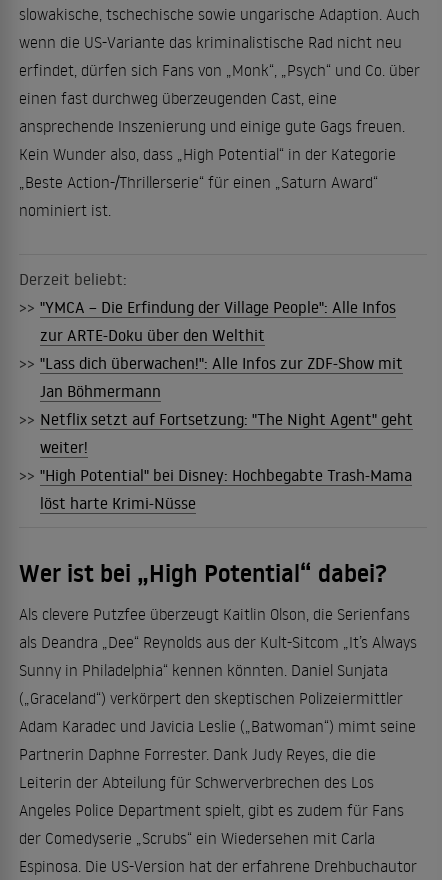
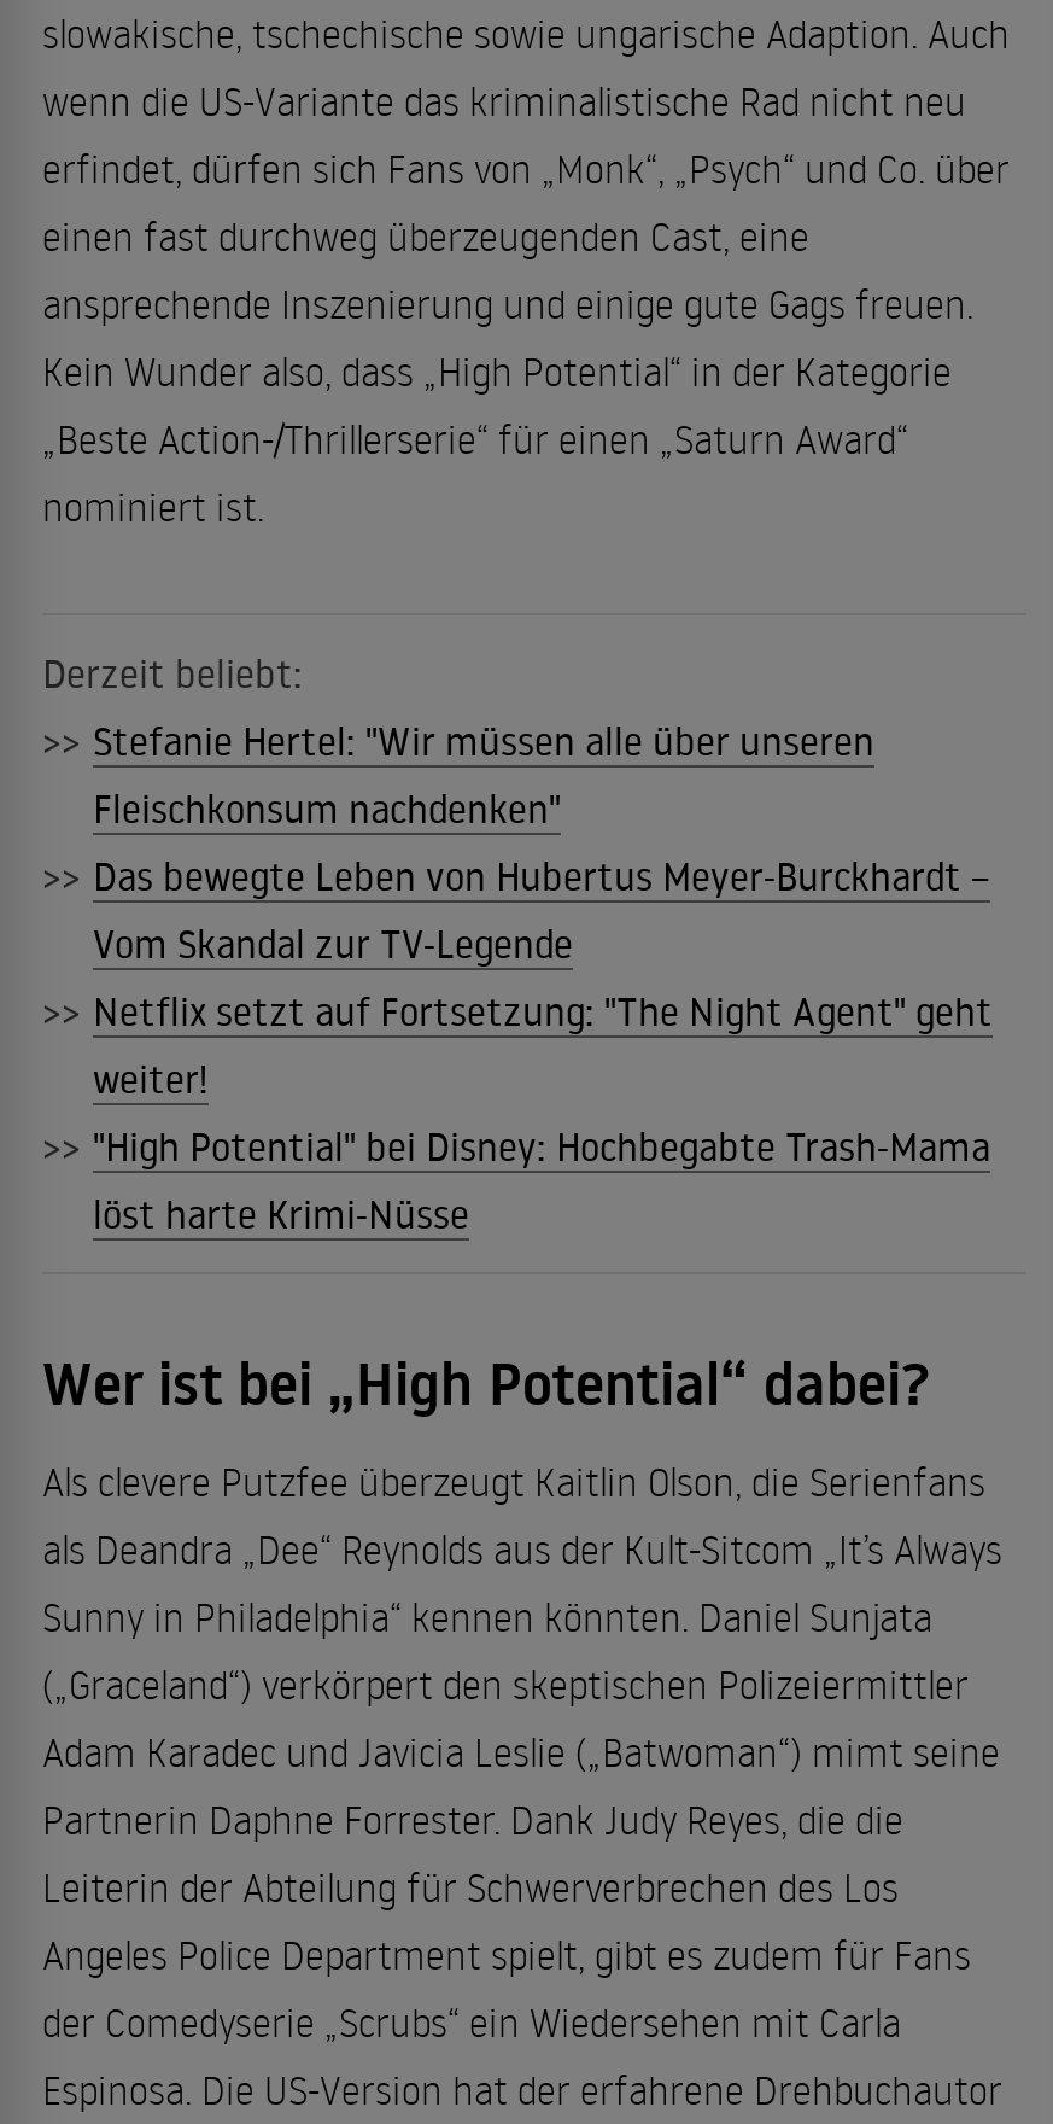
- >> "YMCA – Die Erfindung der Village People": Alle Infos
- zur ARTE-Doku über den Welthit
- >> "Lass dich überwachen!": Alle Infos zur ZDF-Show mit
- Jan Böhmermann
+ >> Stefanie Hertel: "Wir müssen alle über unseren
+ Fleischkonsum nachdenken"
+ >> Das bewegte Leben von Hubertus Meyer-Burckhardt –
+ Vom Skandal zur TV-Legende
